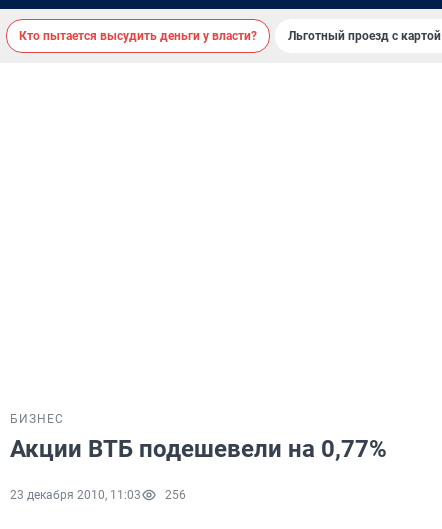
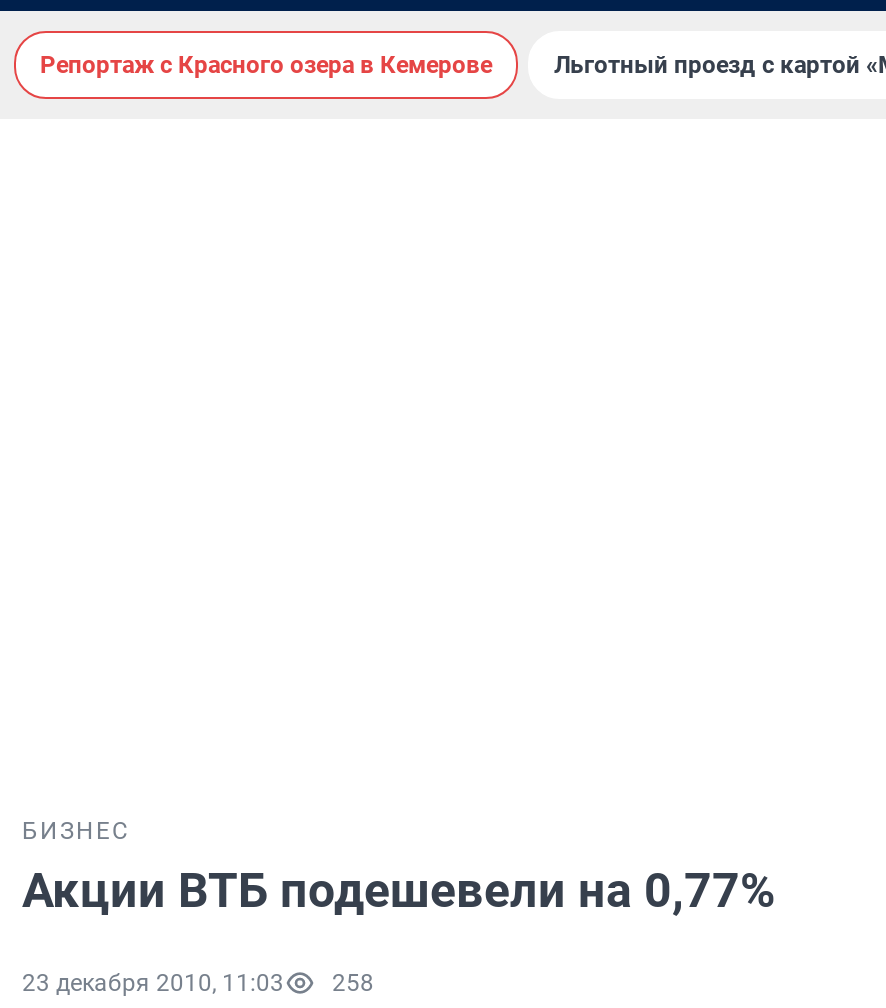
- Кто пытается высудить деньги у власти?
+ Репортаж с Красного озера в Кемерове

- 23 декабря 2010, 11:03 256
+ 23 декабря 2010, 11:03 258
